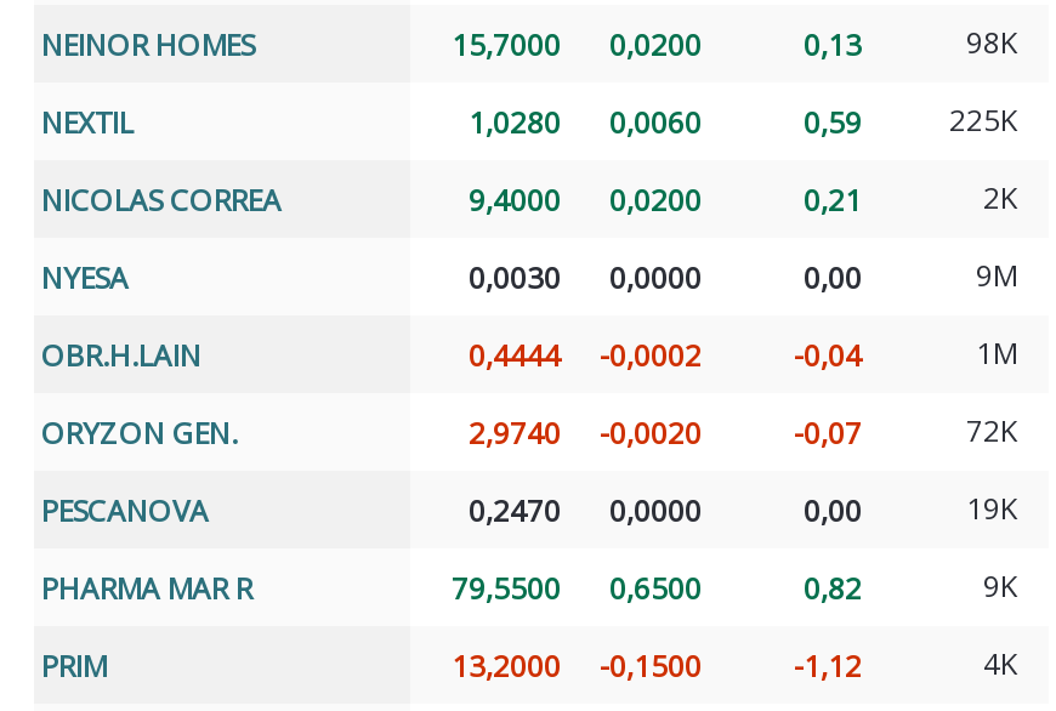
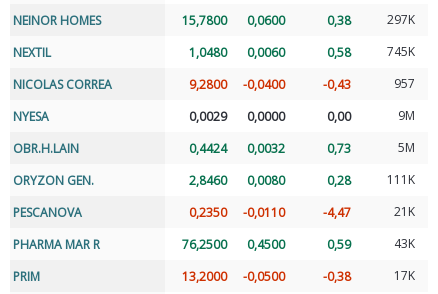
- 15,7000
- 0,0200
- 0,13
- 98K
+ 15,7800
+ 0,0600
+ 0,38
+ 297K

- 1,0280 0,0060
+ 1,0480 0,0060

- 0,59
- 225K
+ 0,58
+ 745K

- 9,4000
- 0,0200
- 0,21
- 2K
+ 9,2800
+ -0,0400
+ -0,43
+ 957

- 0,0030 0,0000
+ 0,0029 0,0000

- 0,4444
- -0,0002
- -0,04
- 1M
+ 0,4424
+ 0,0032
+ 0,73
+ 5M

- 2,9740
- -0,0020
- -0,07
- 72K
+ 2,8460
+ 0,0080
+ 0,28
+ 111K

- 0,2470
- 0,0000
- 0,00
- 19K
+ 0,2350
+ -0,0110
+ -4,47
+ 21K

- 79,5500
- 0,6500
- 0,82
- 9K
+ 76,2500
+ 0,4500
+ 0,59
+ 43K

- -0,1500
- -1,12
- 4K
+ -0,0500
+ -0,38
+ 17K
